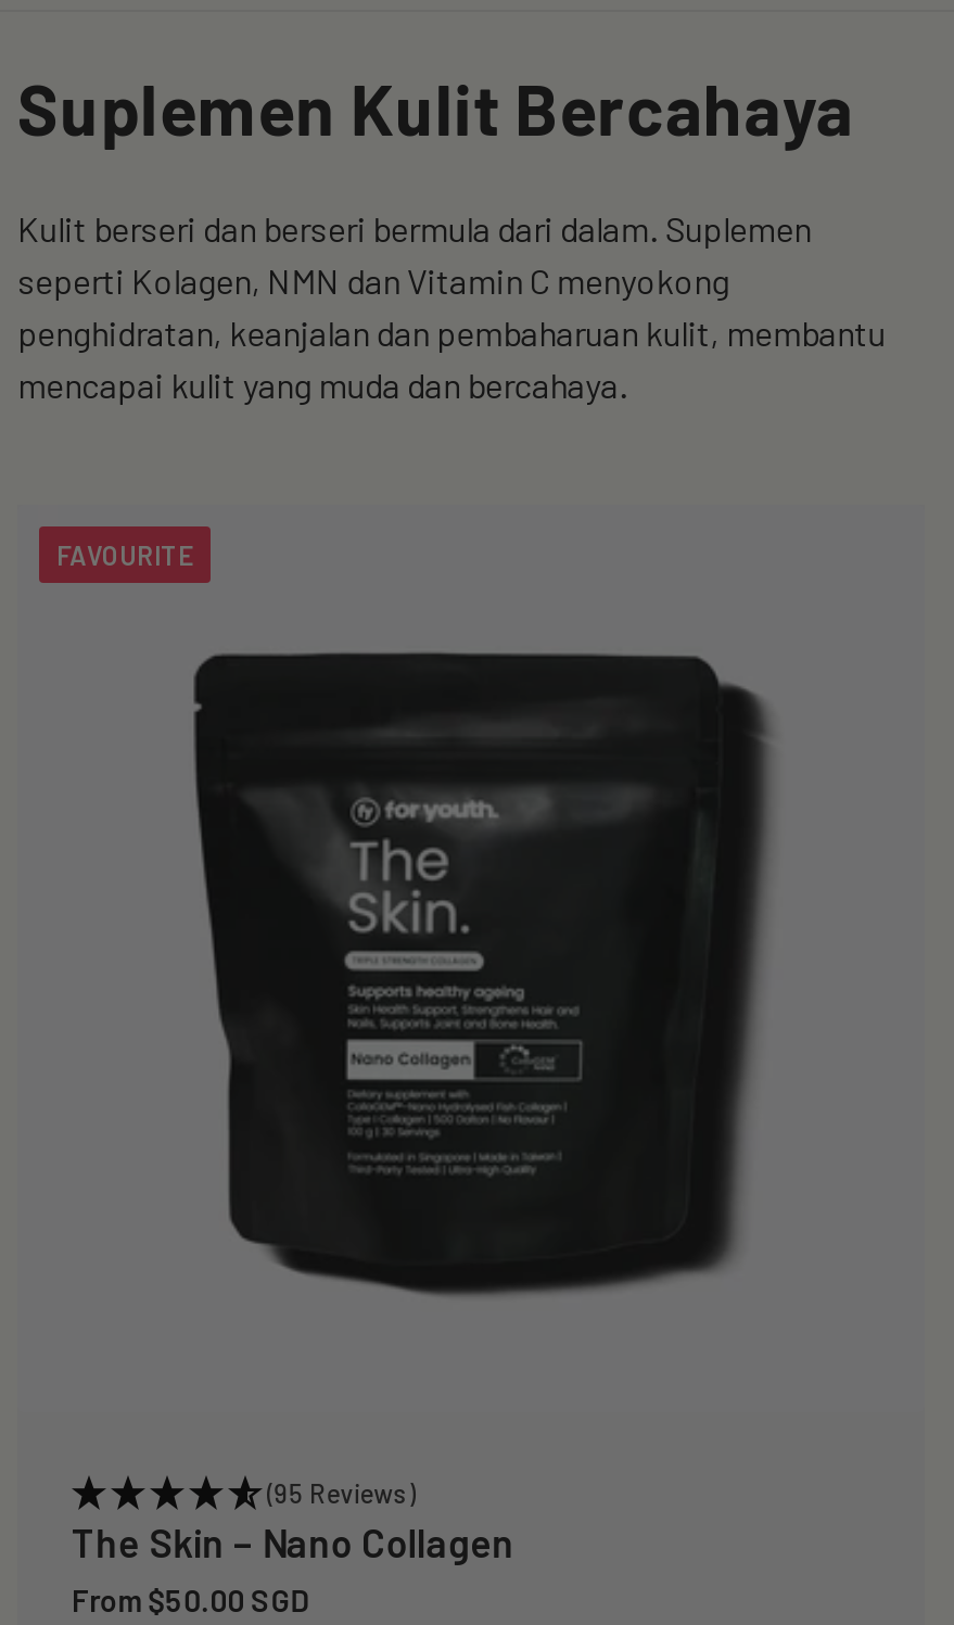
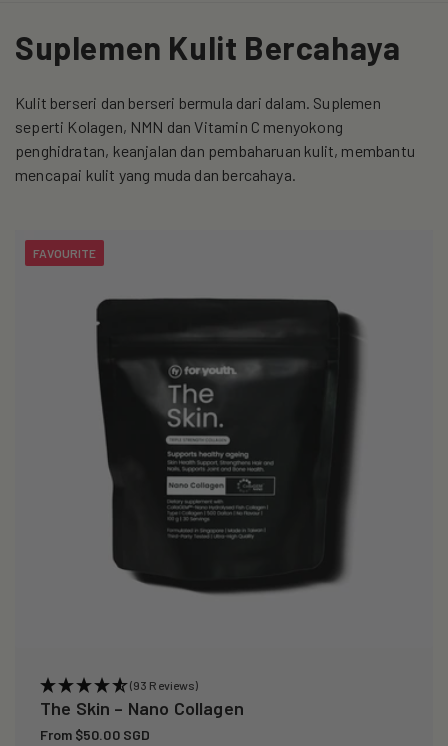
- (95 Reviews)
+ (93 Reviews)
